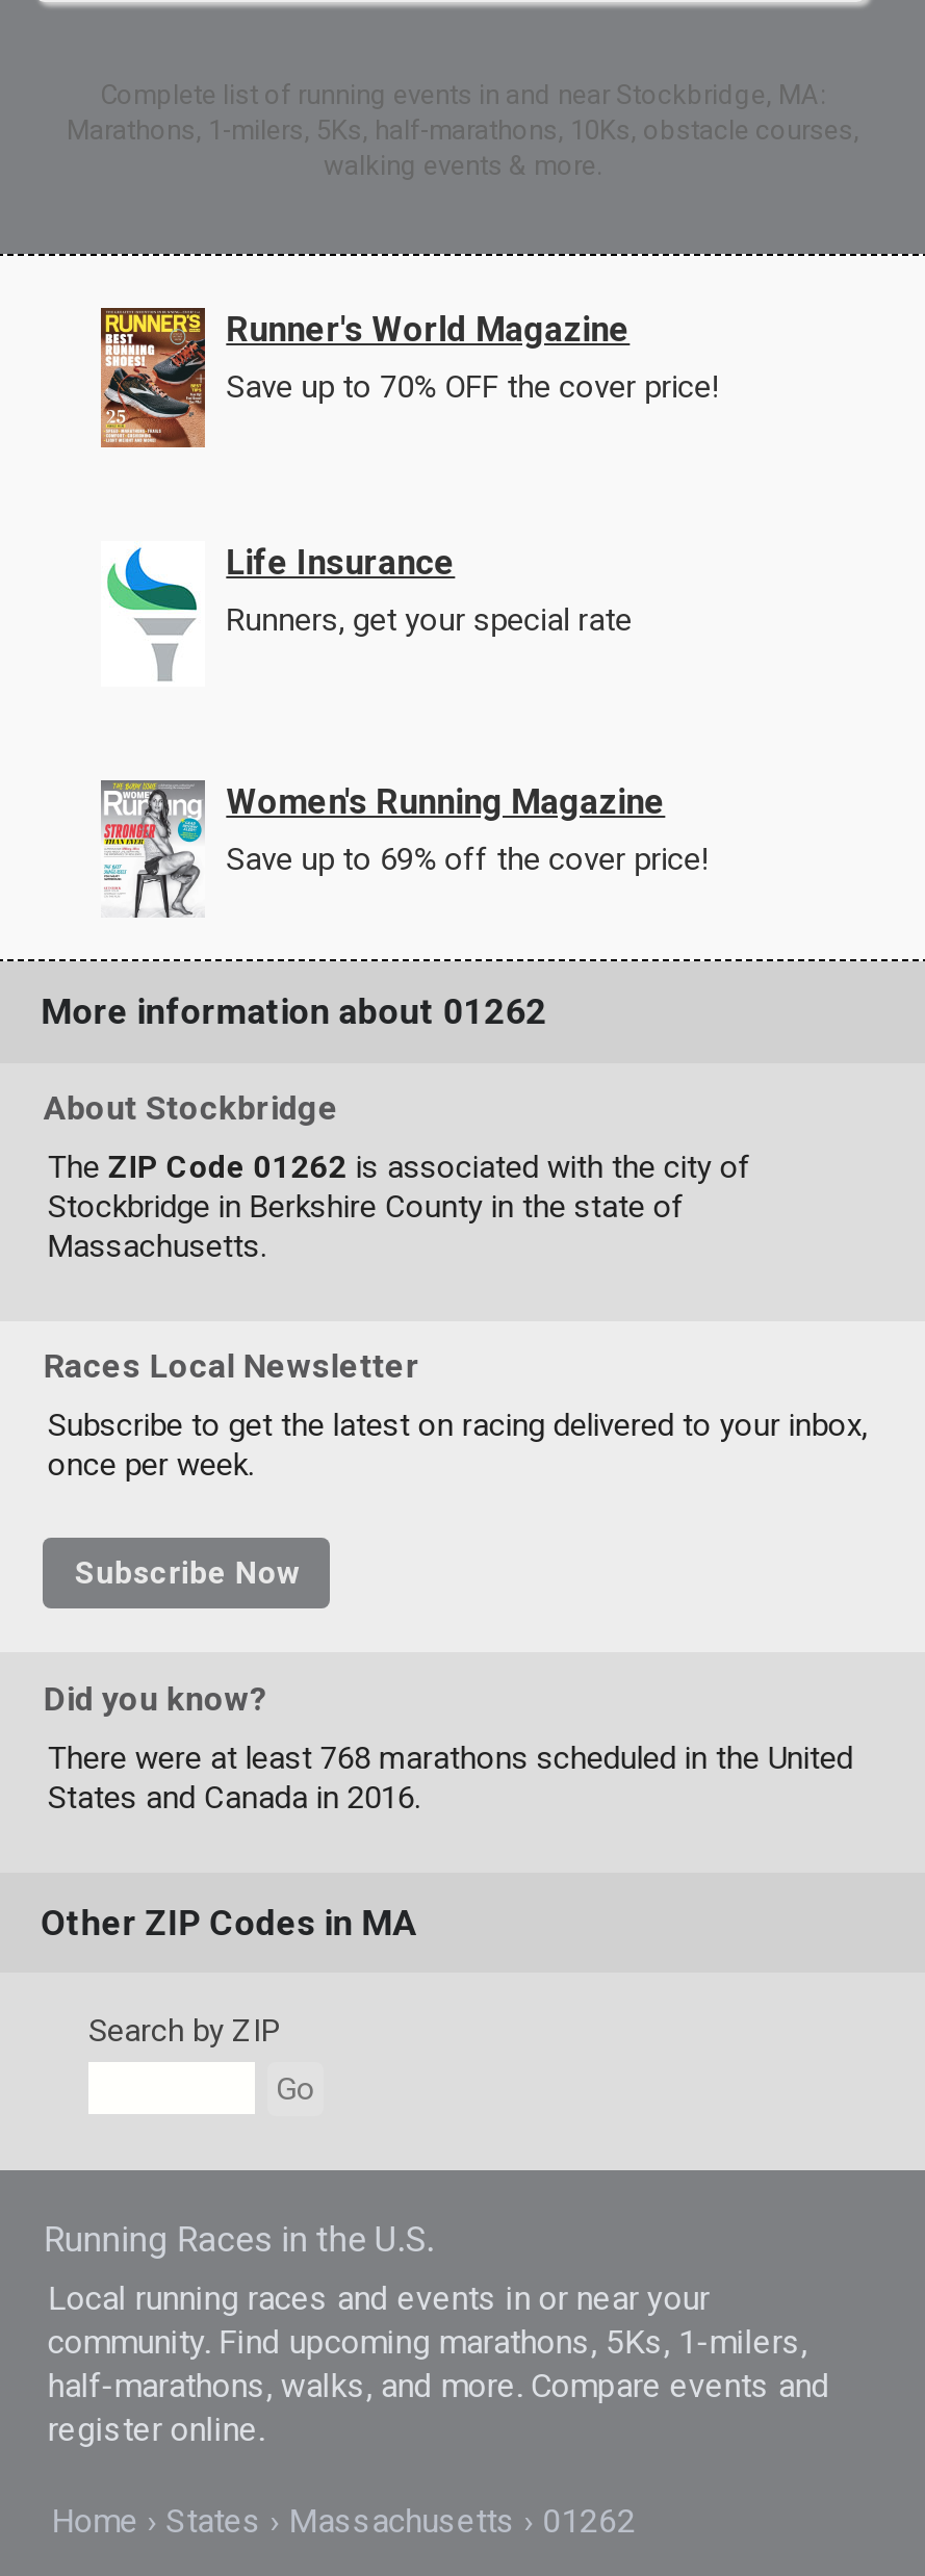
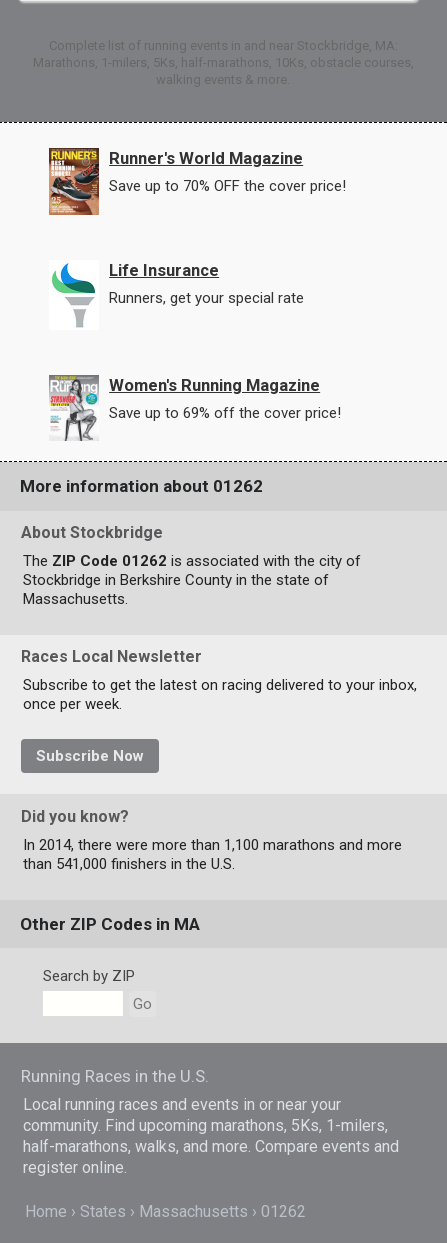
- There were at least 768 marathons scheduled in the United
- States and Canada in 2016.
+ In 2014, there were more than 1,100 marathons and more
+ than 541,000 finishers in the U.S.
